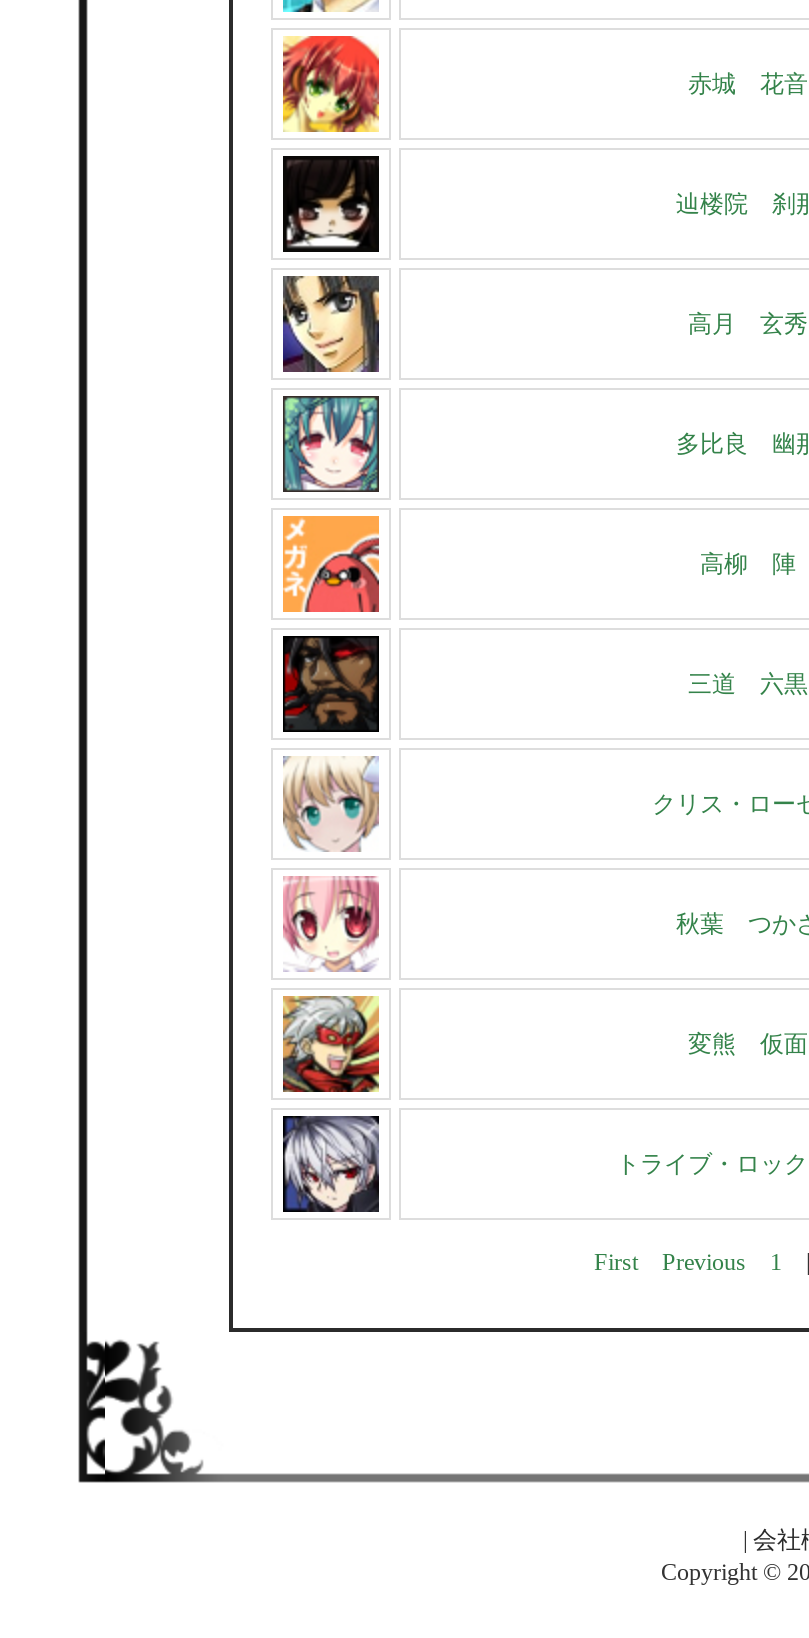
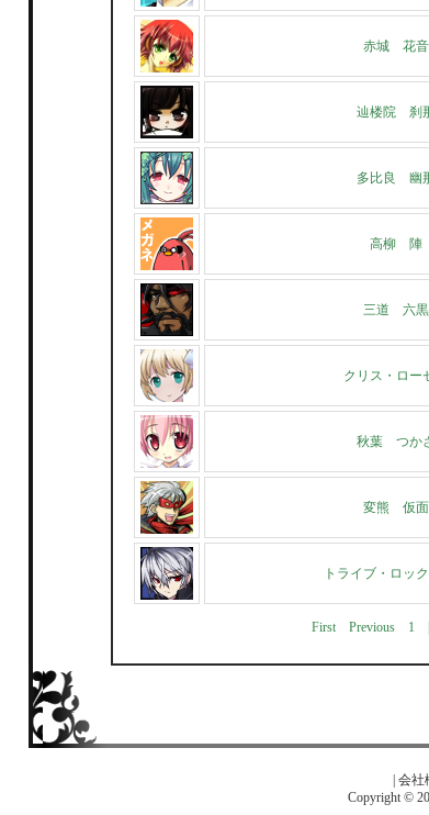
- [image]

- 高月 玄秀
